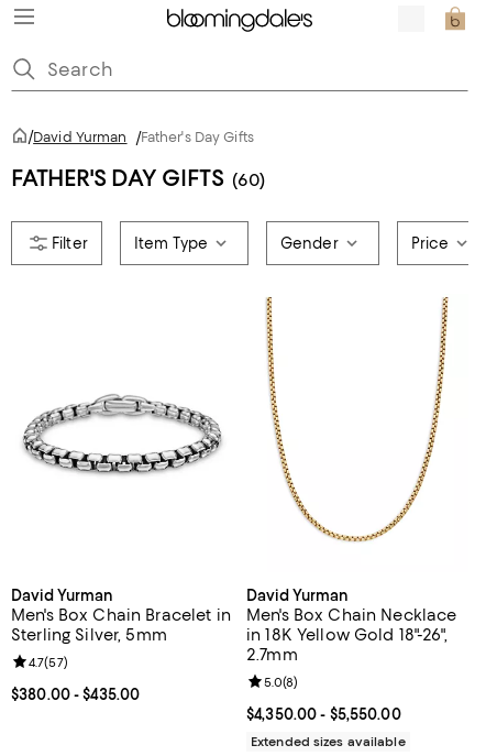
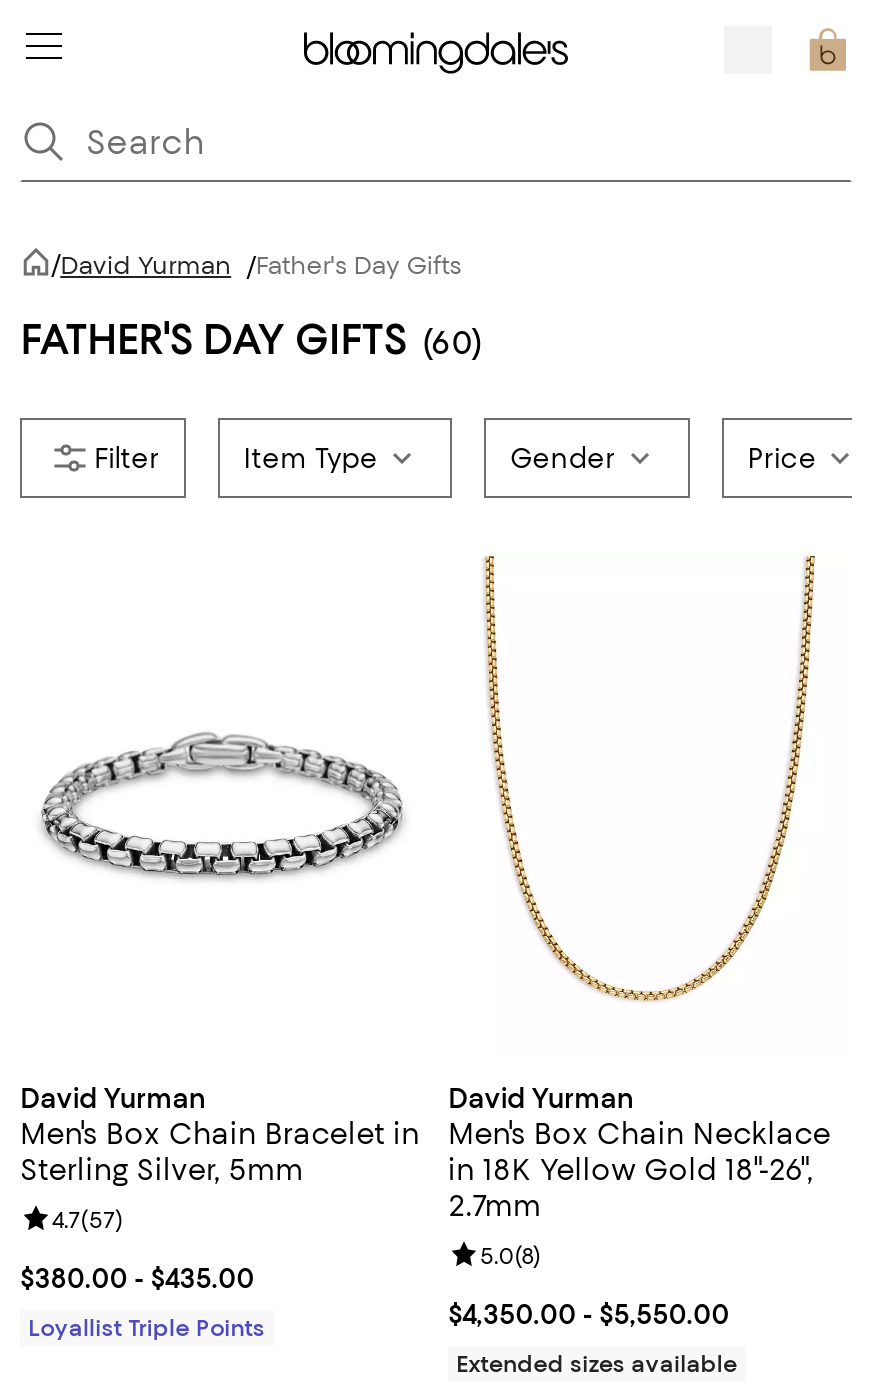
+ Loyallist Triple Points
